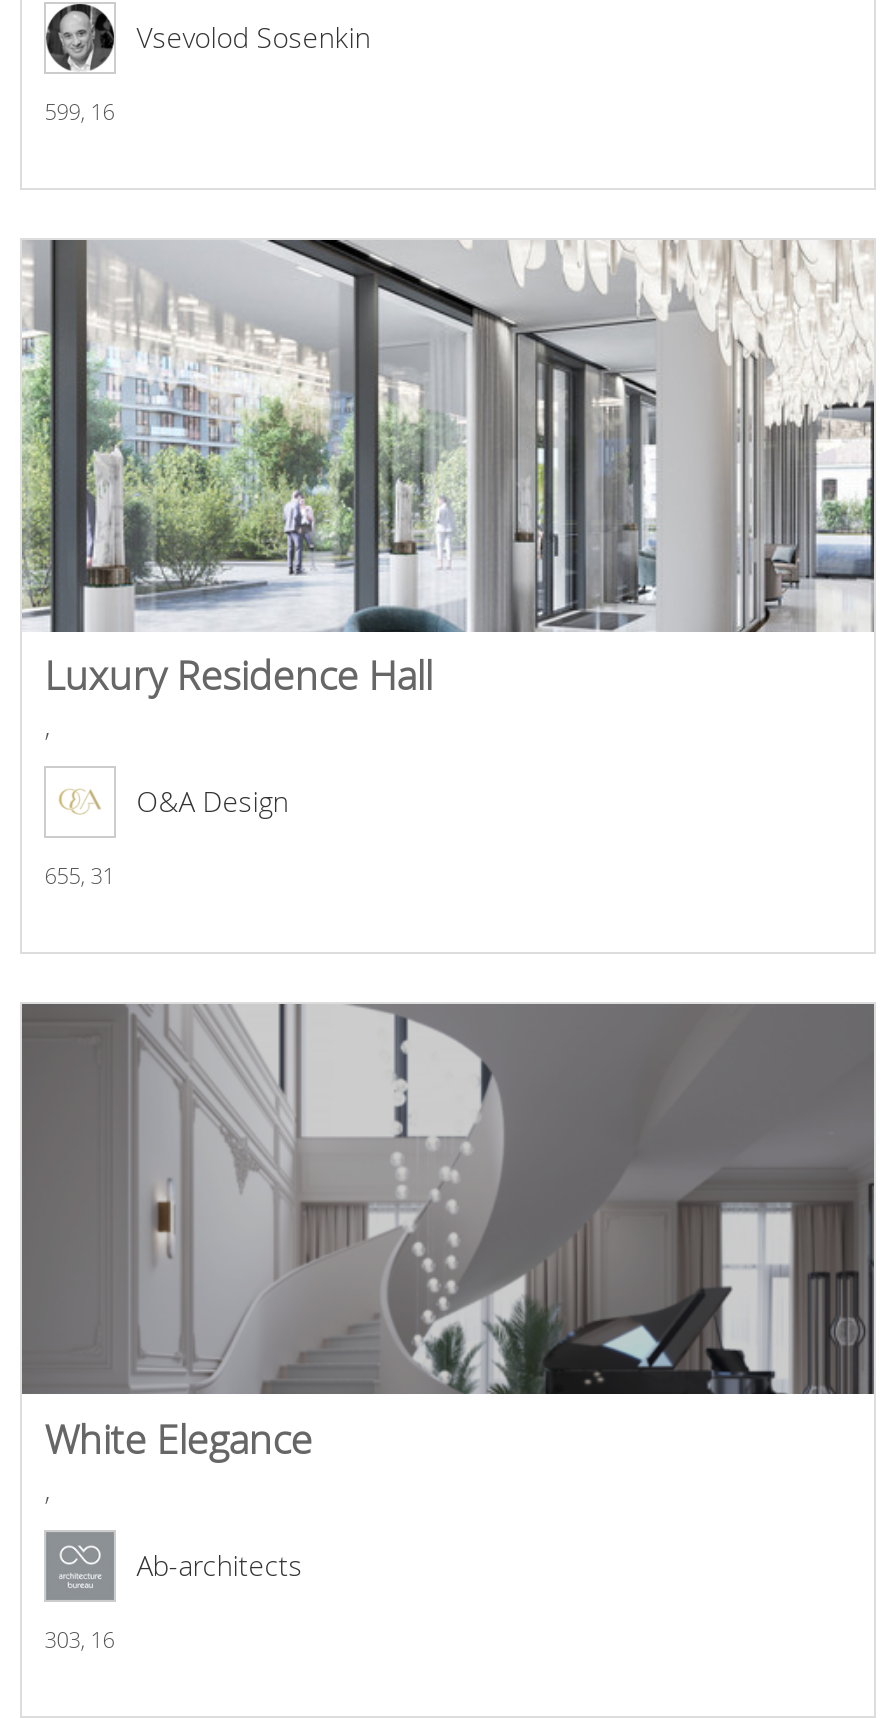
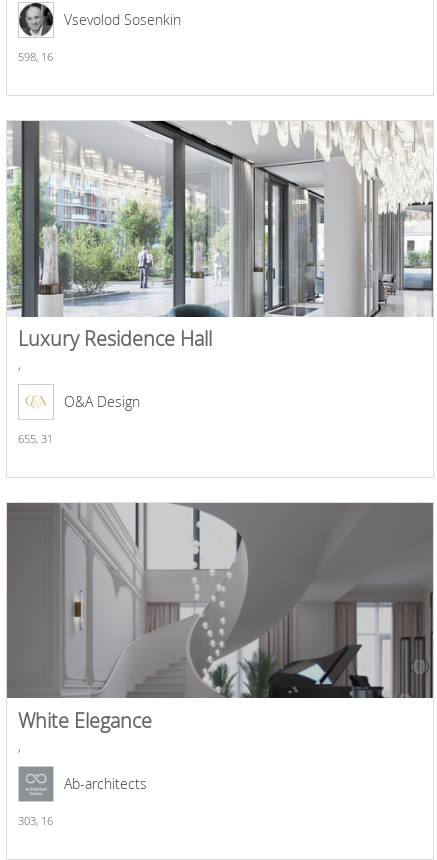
- 599, 16
+ 598, 16
